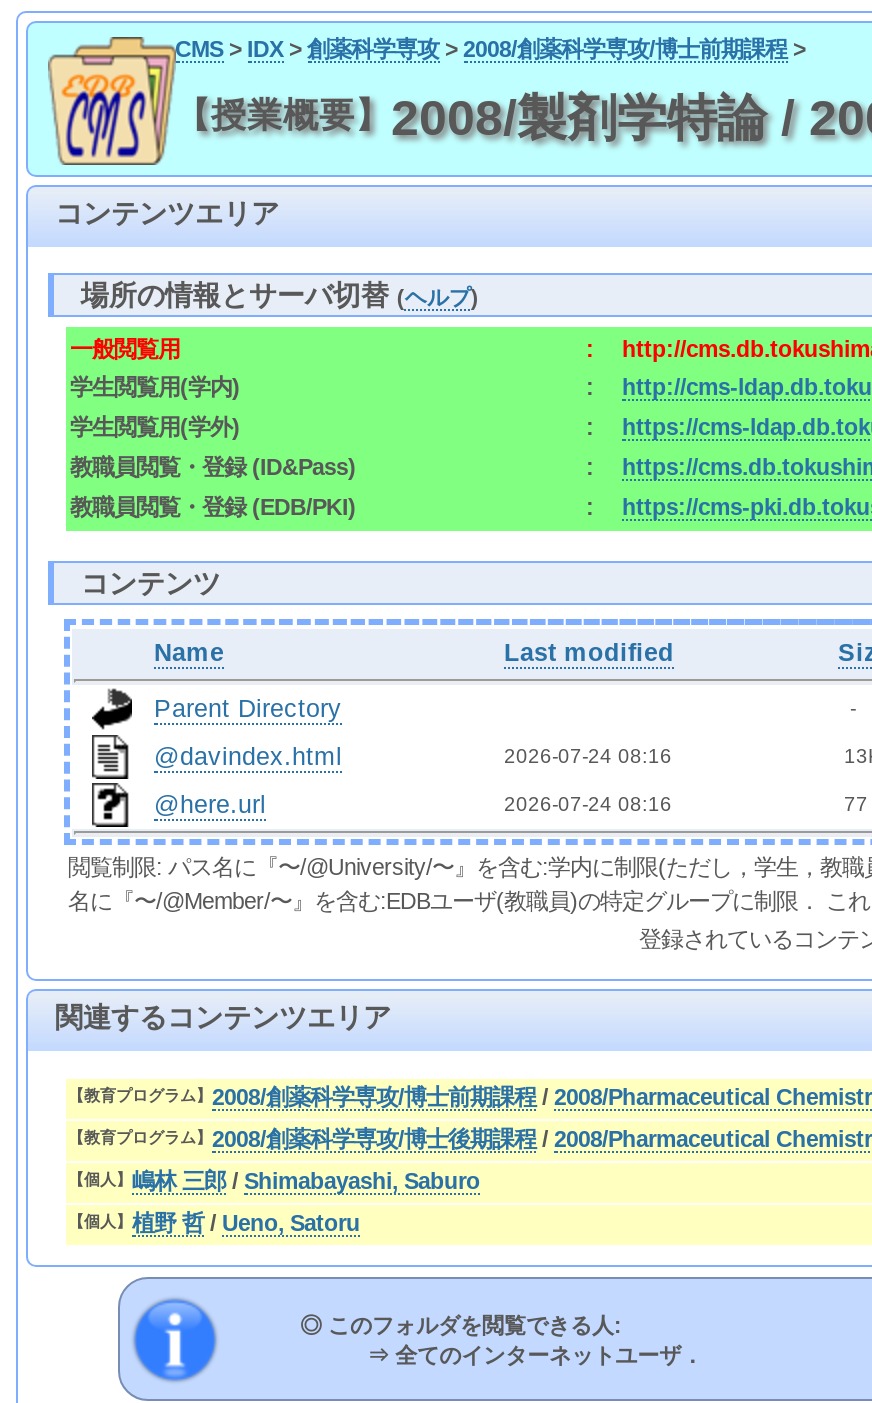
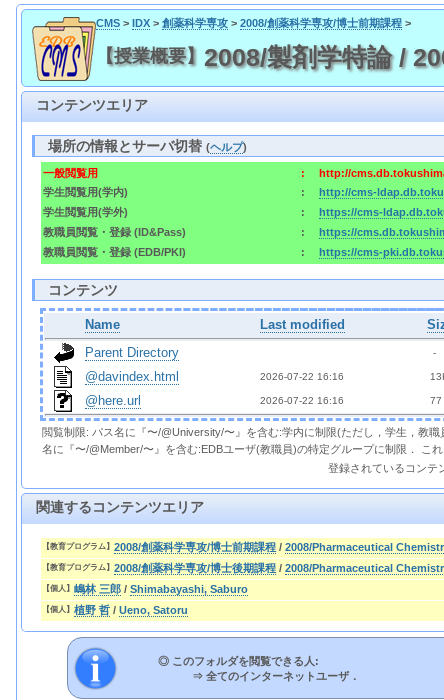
- 2026-07-24 08:16
+ 2026-07-22 16:16

- 2026-07-24 08:16
+ 2026-07-22 16:16
